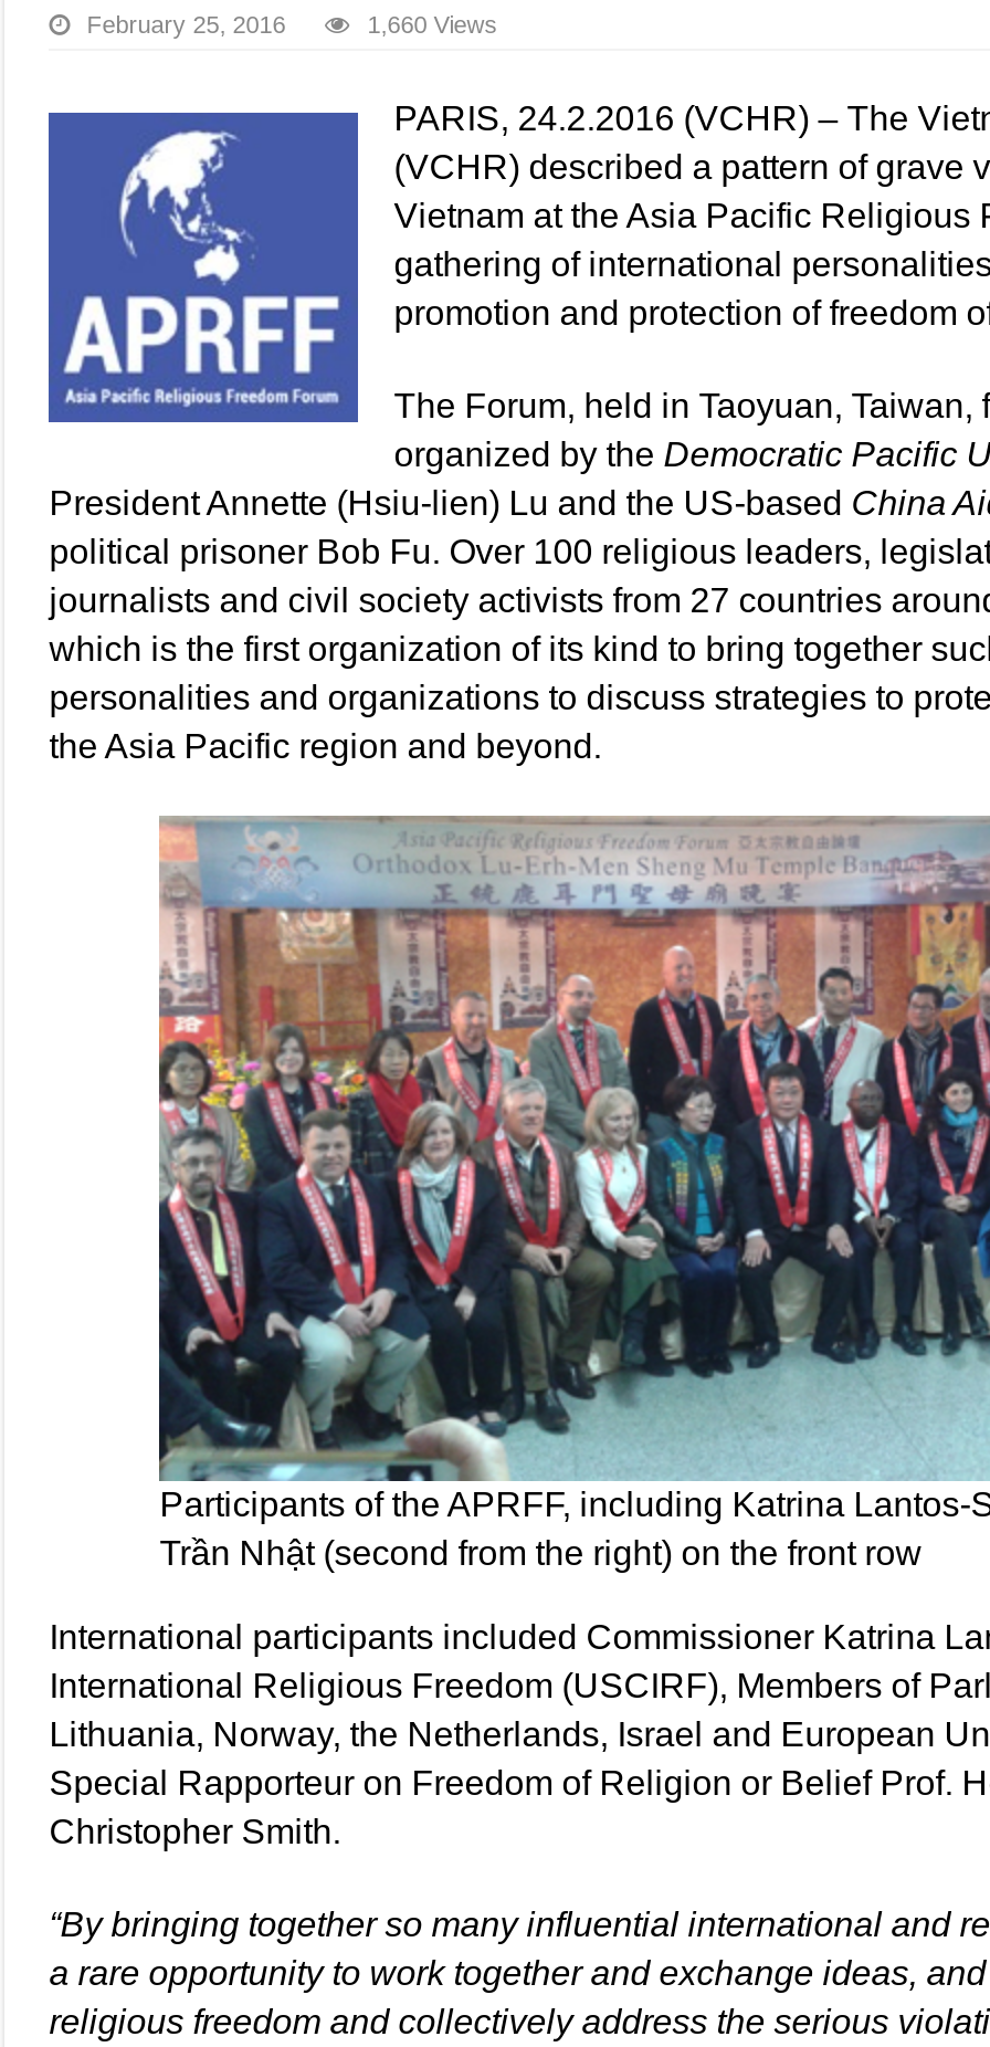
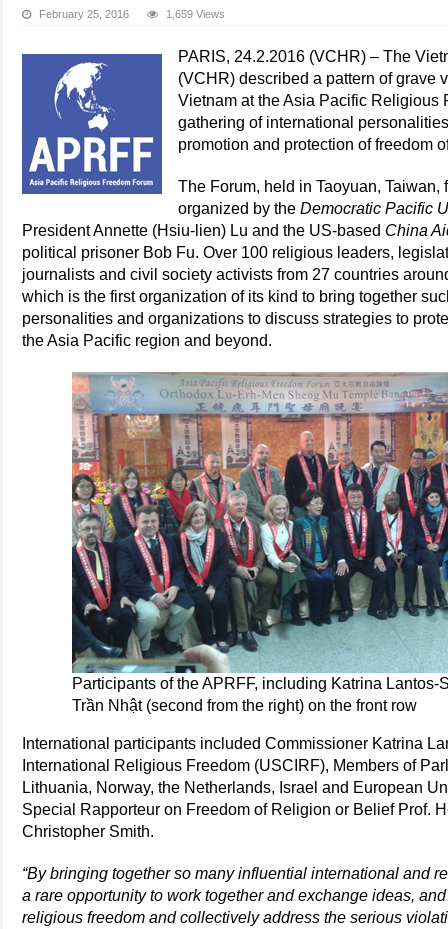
- 1,660 Views
+ 1,659 Views
